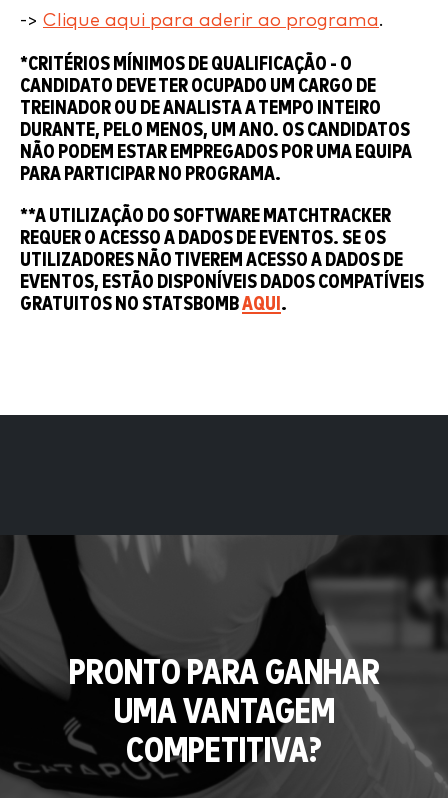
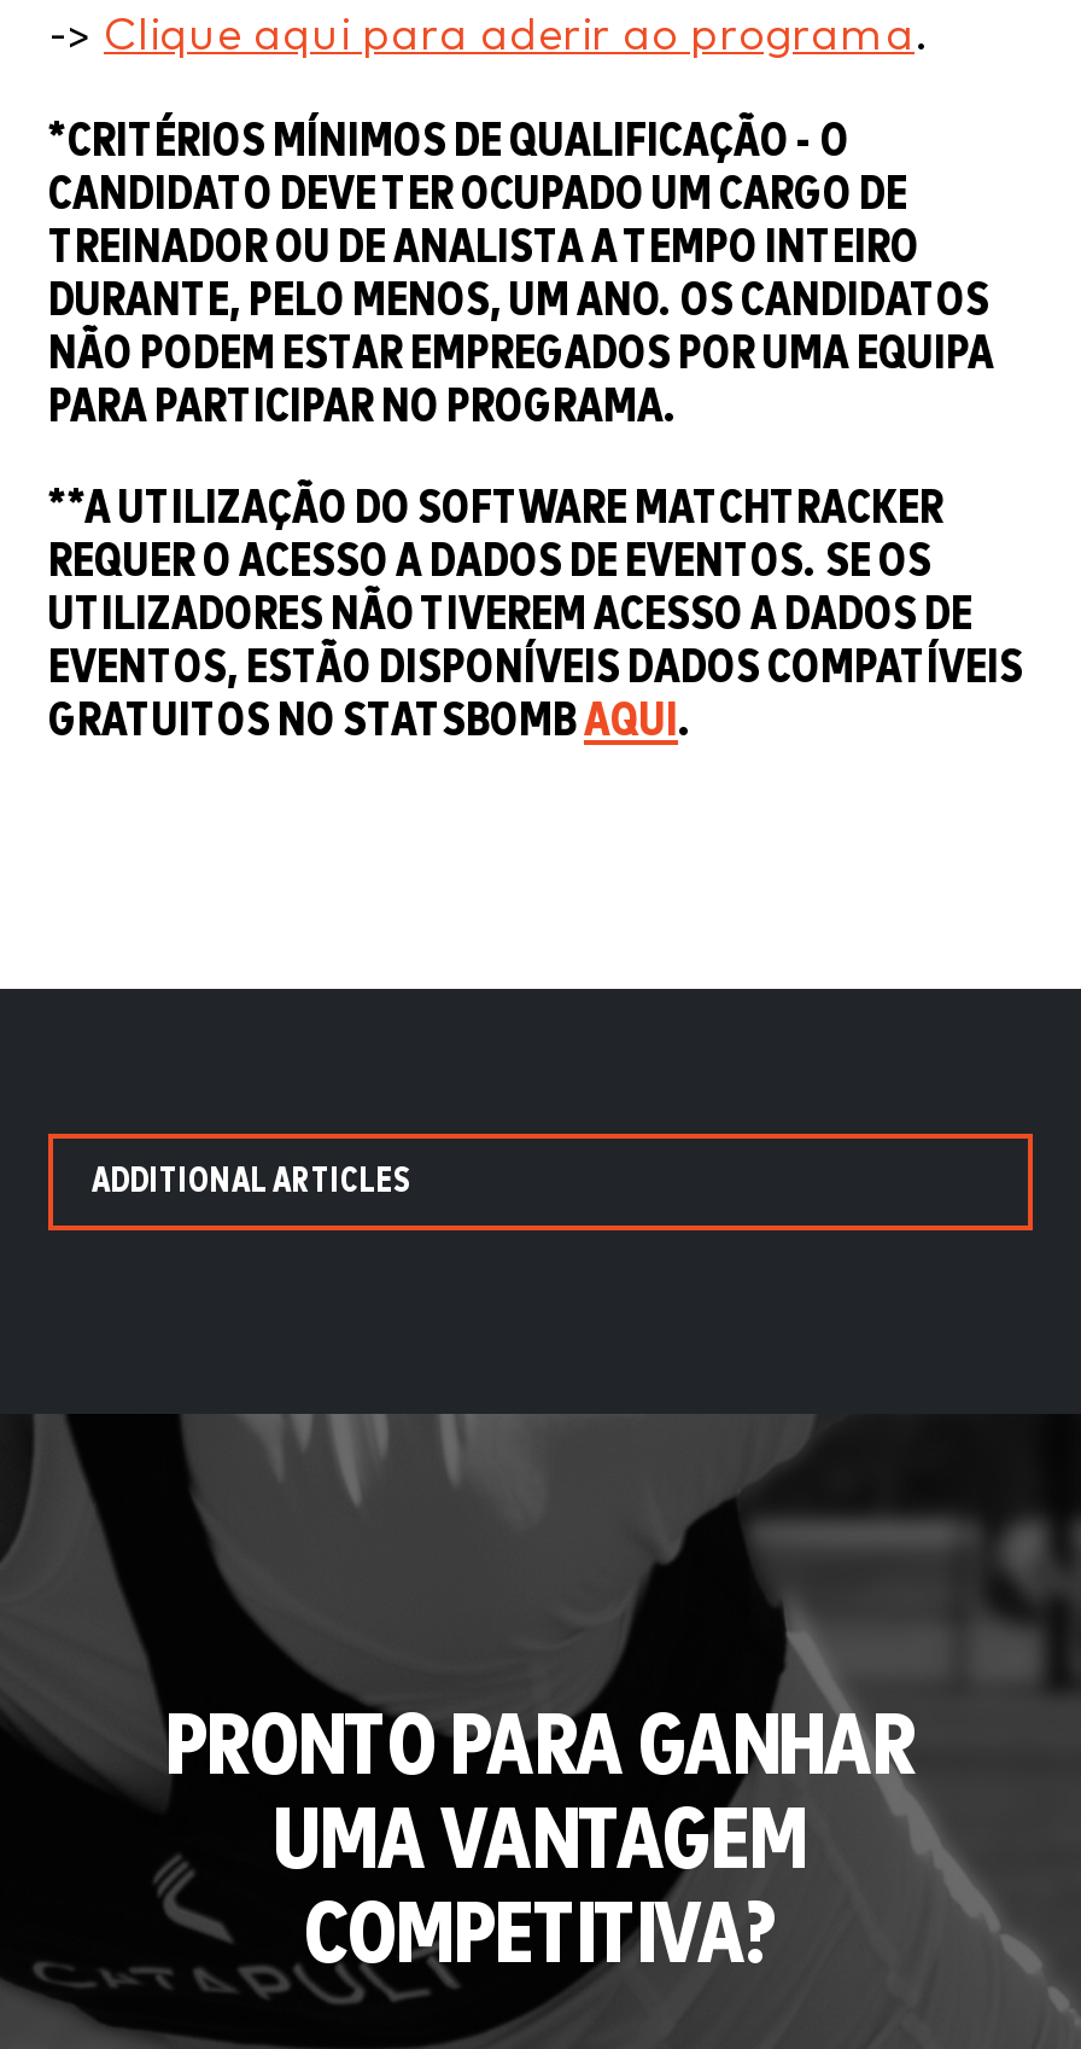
+ ADDITIONAL ARTICLES
